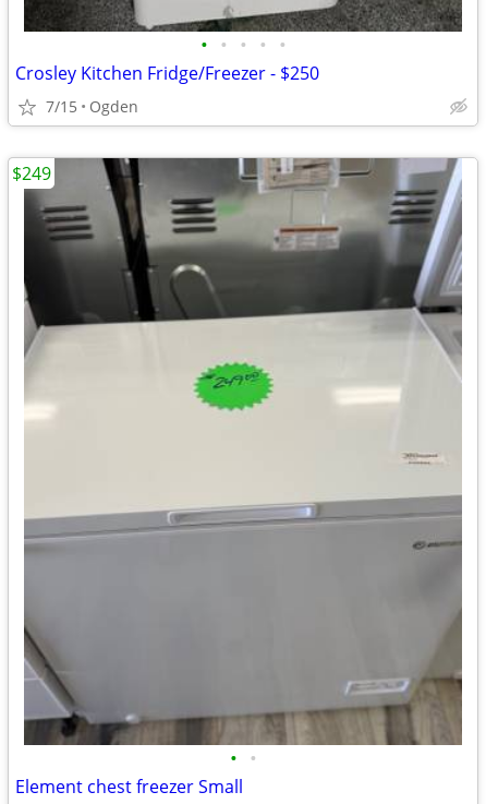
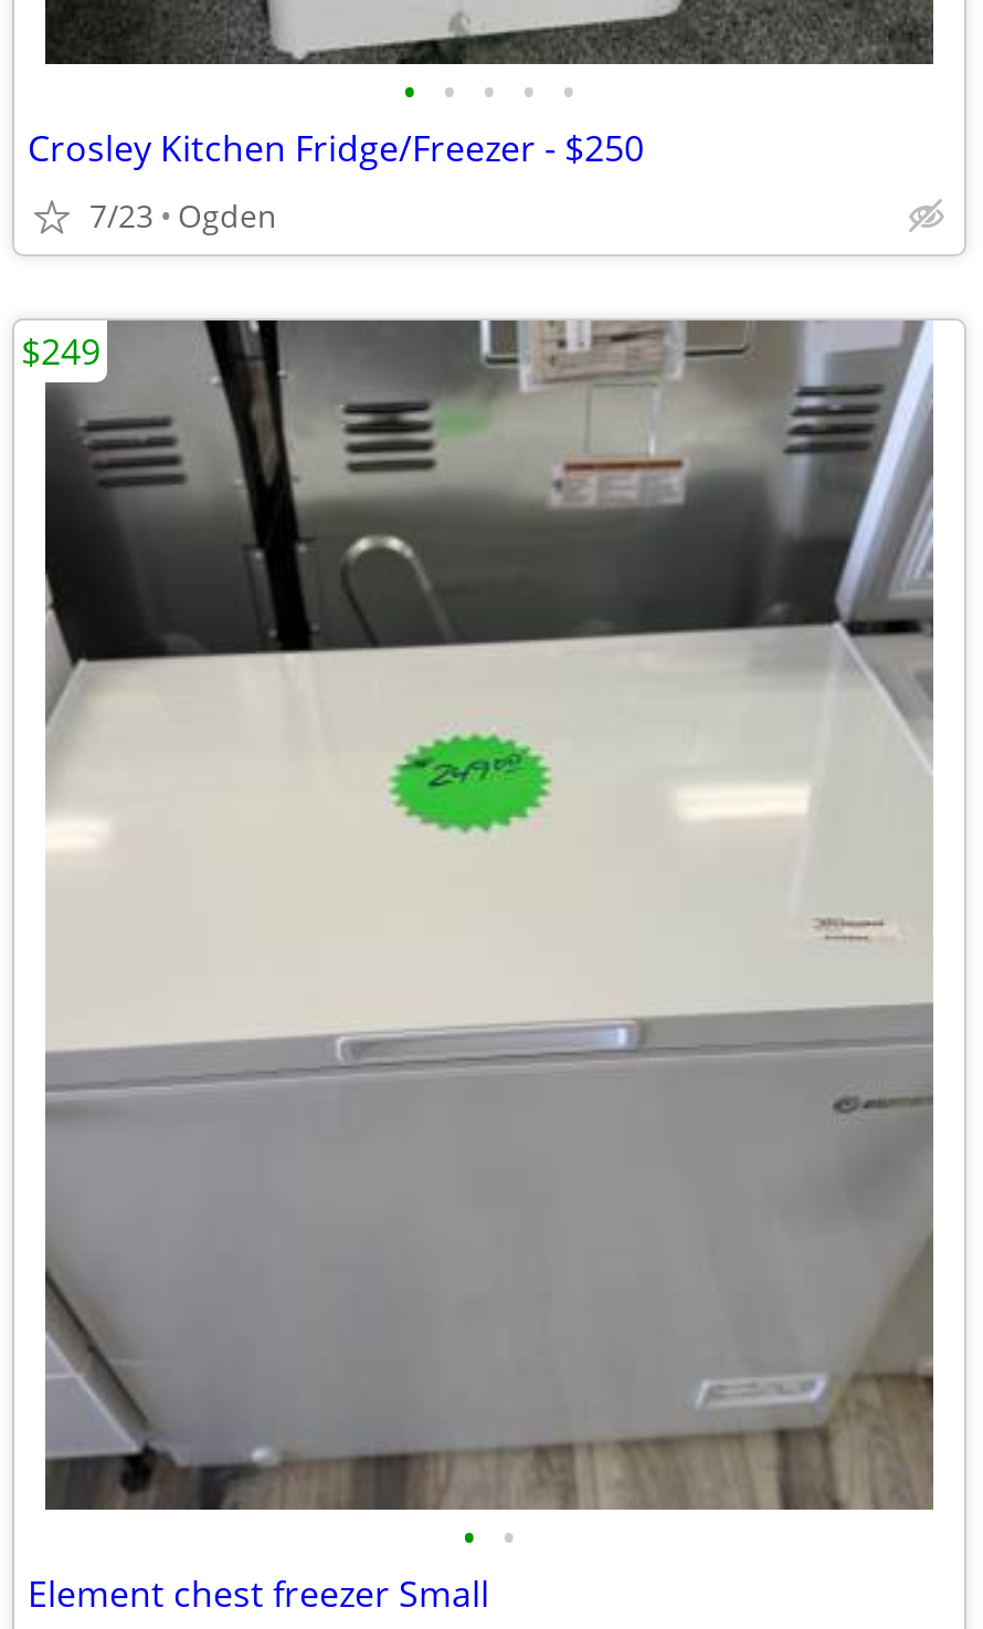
- 7/15 Ogden
+ 7/23 Ogden
